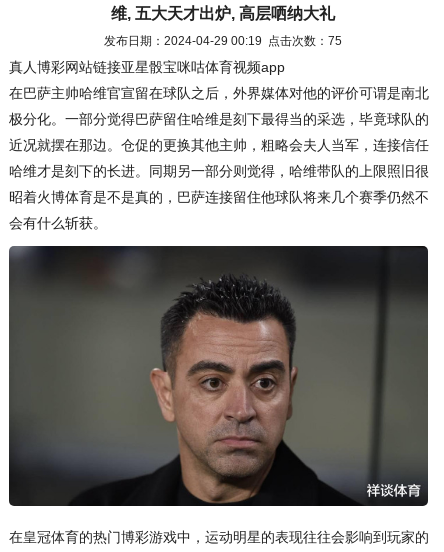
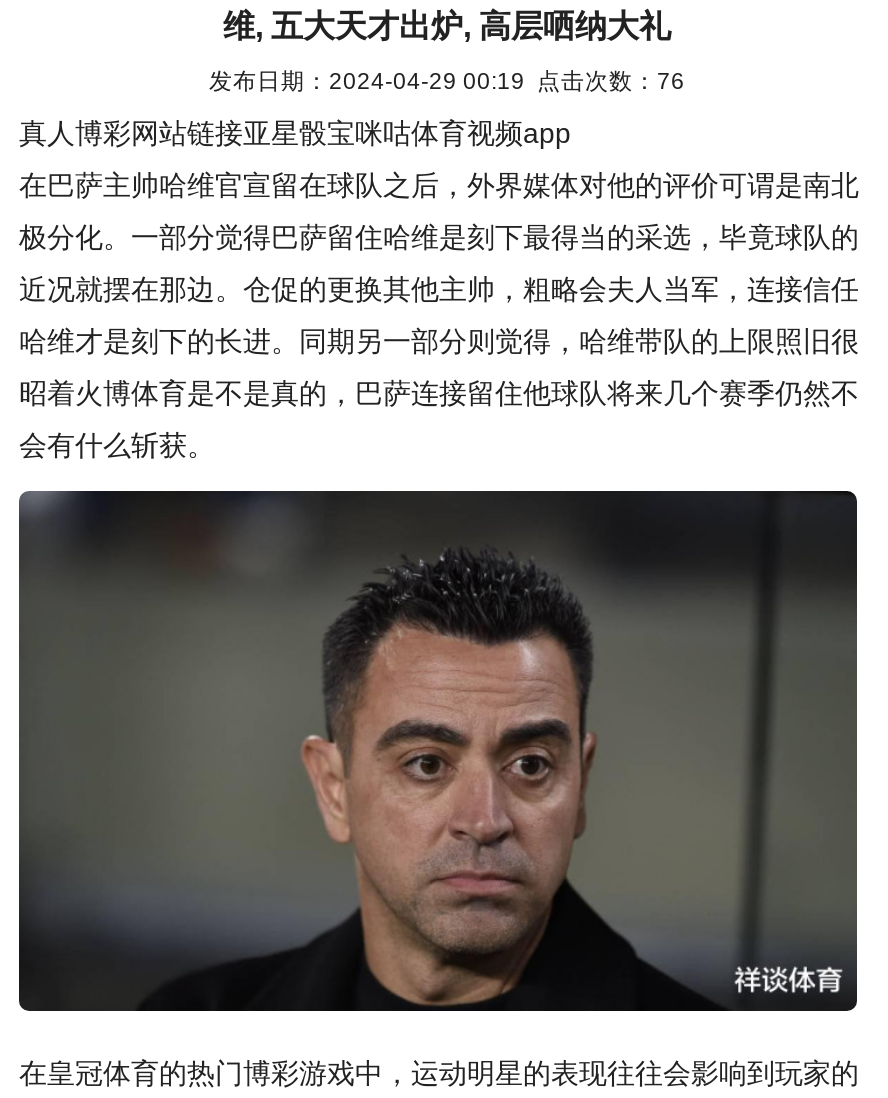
- 发布日期：2024-04-29 00:19 点击次数：75
+ 发布日期：2024-04-29 00:19 点击次数：76
